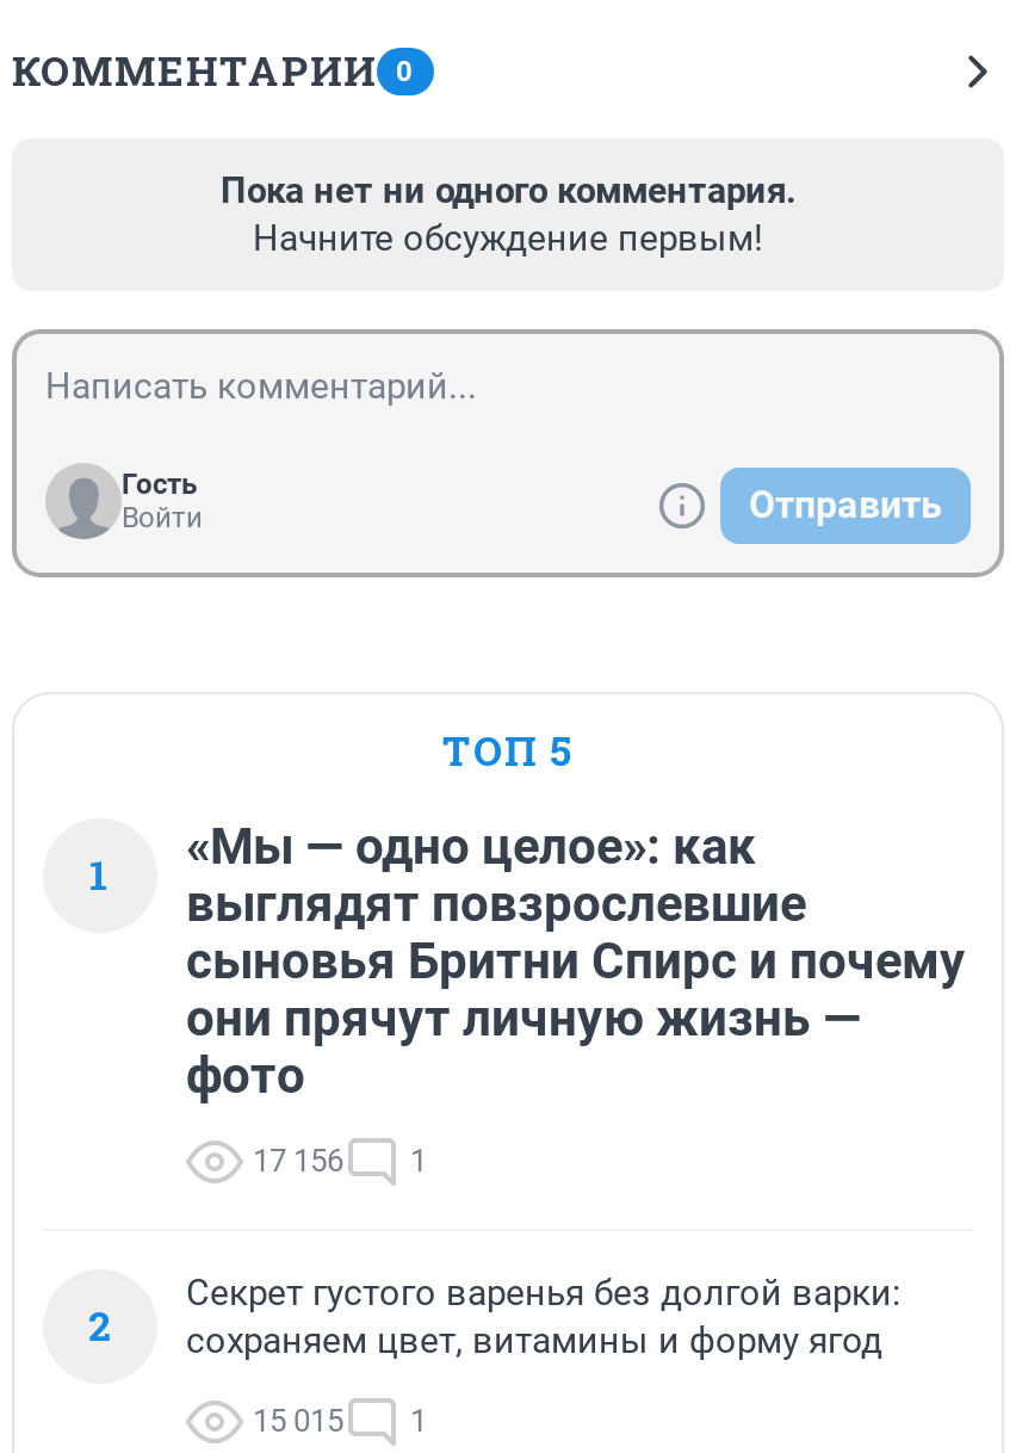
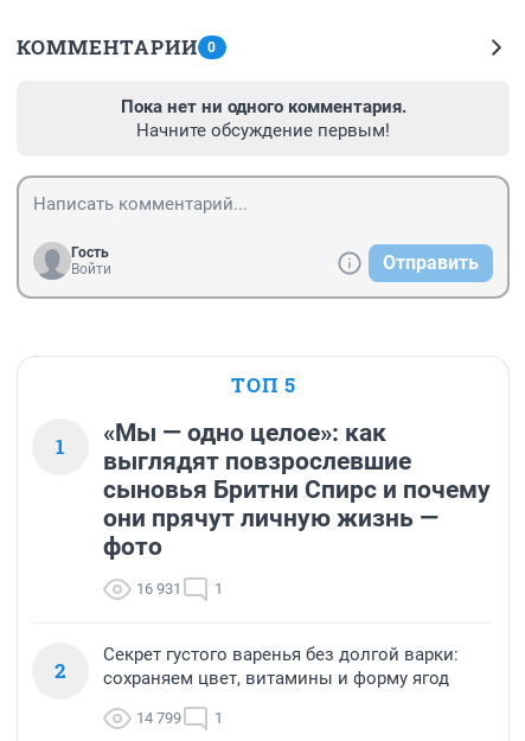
- 17 156 1
+ 16 931 1

- 15 015 1
+ 14 799 1
